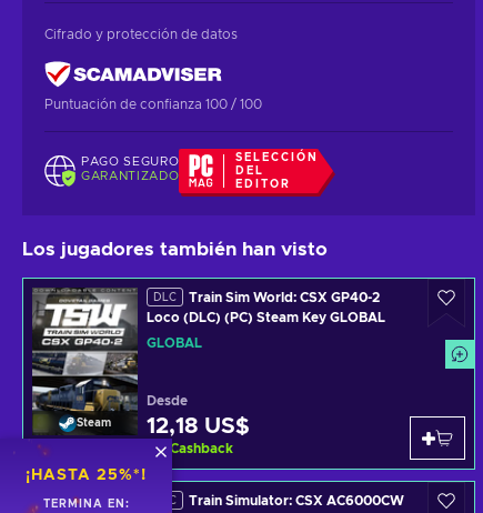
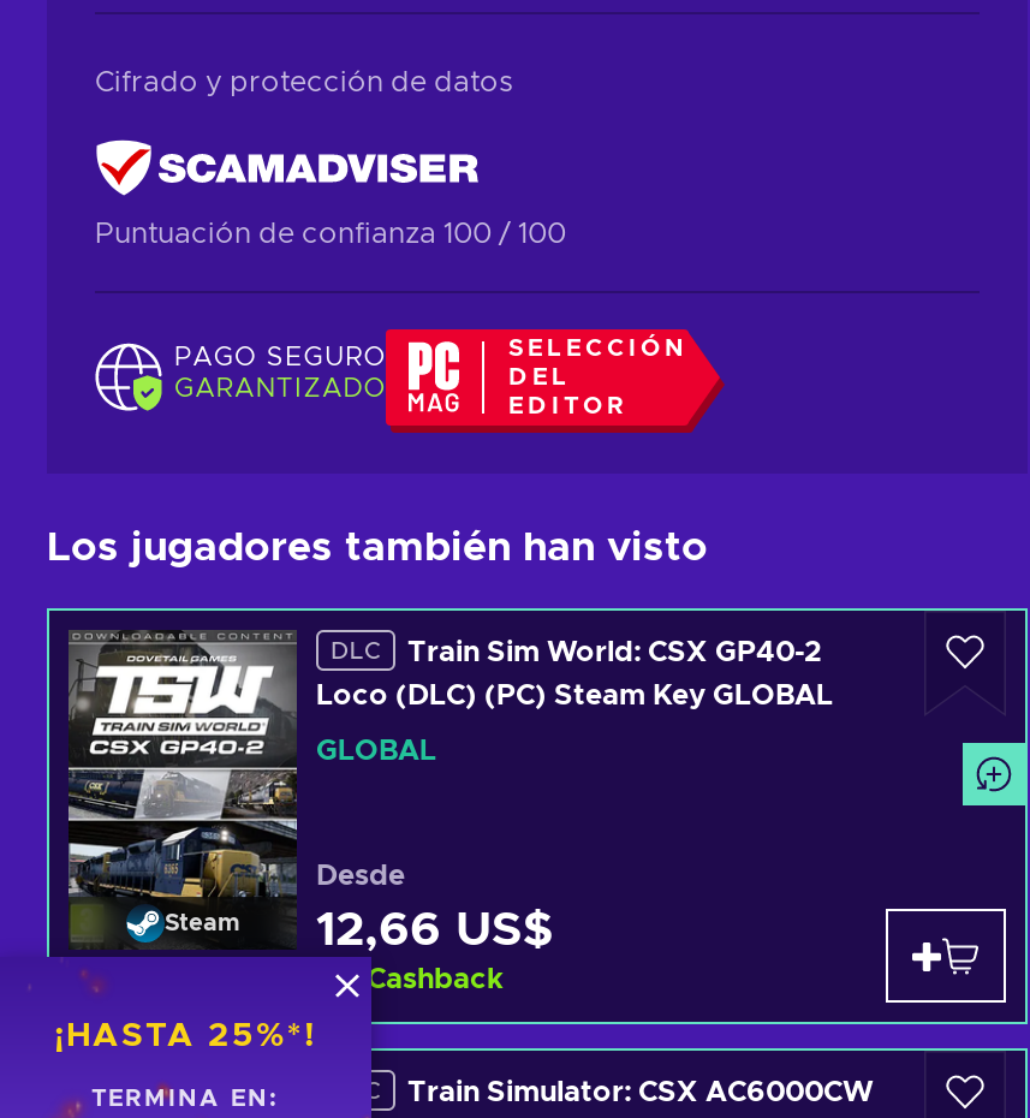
- 12,18 US$
+ 12,66 US$
